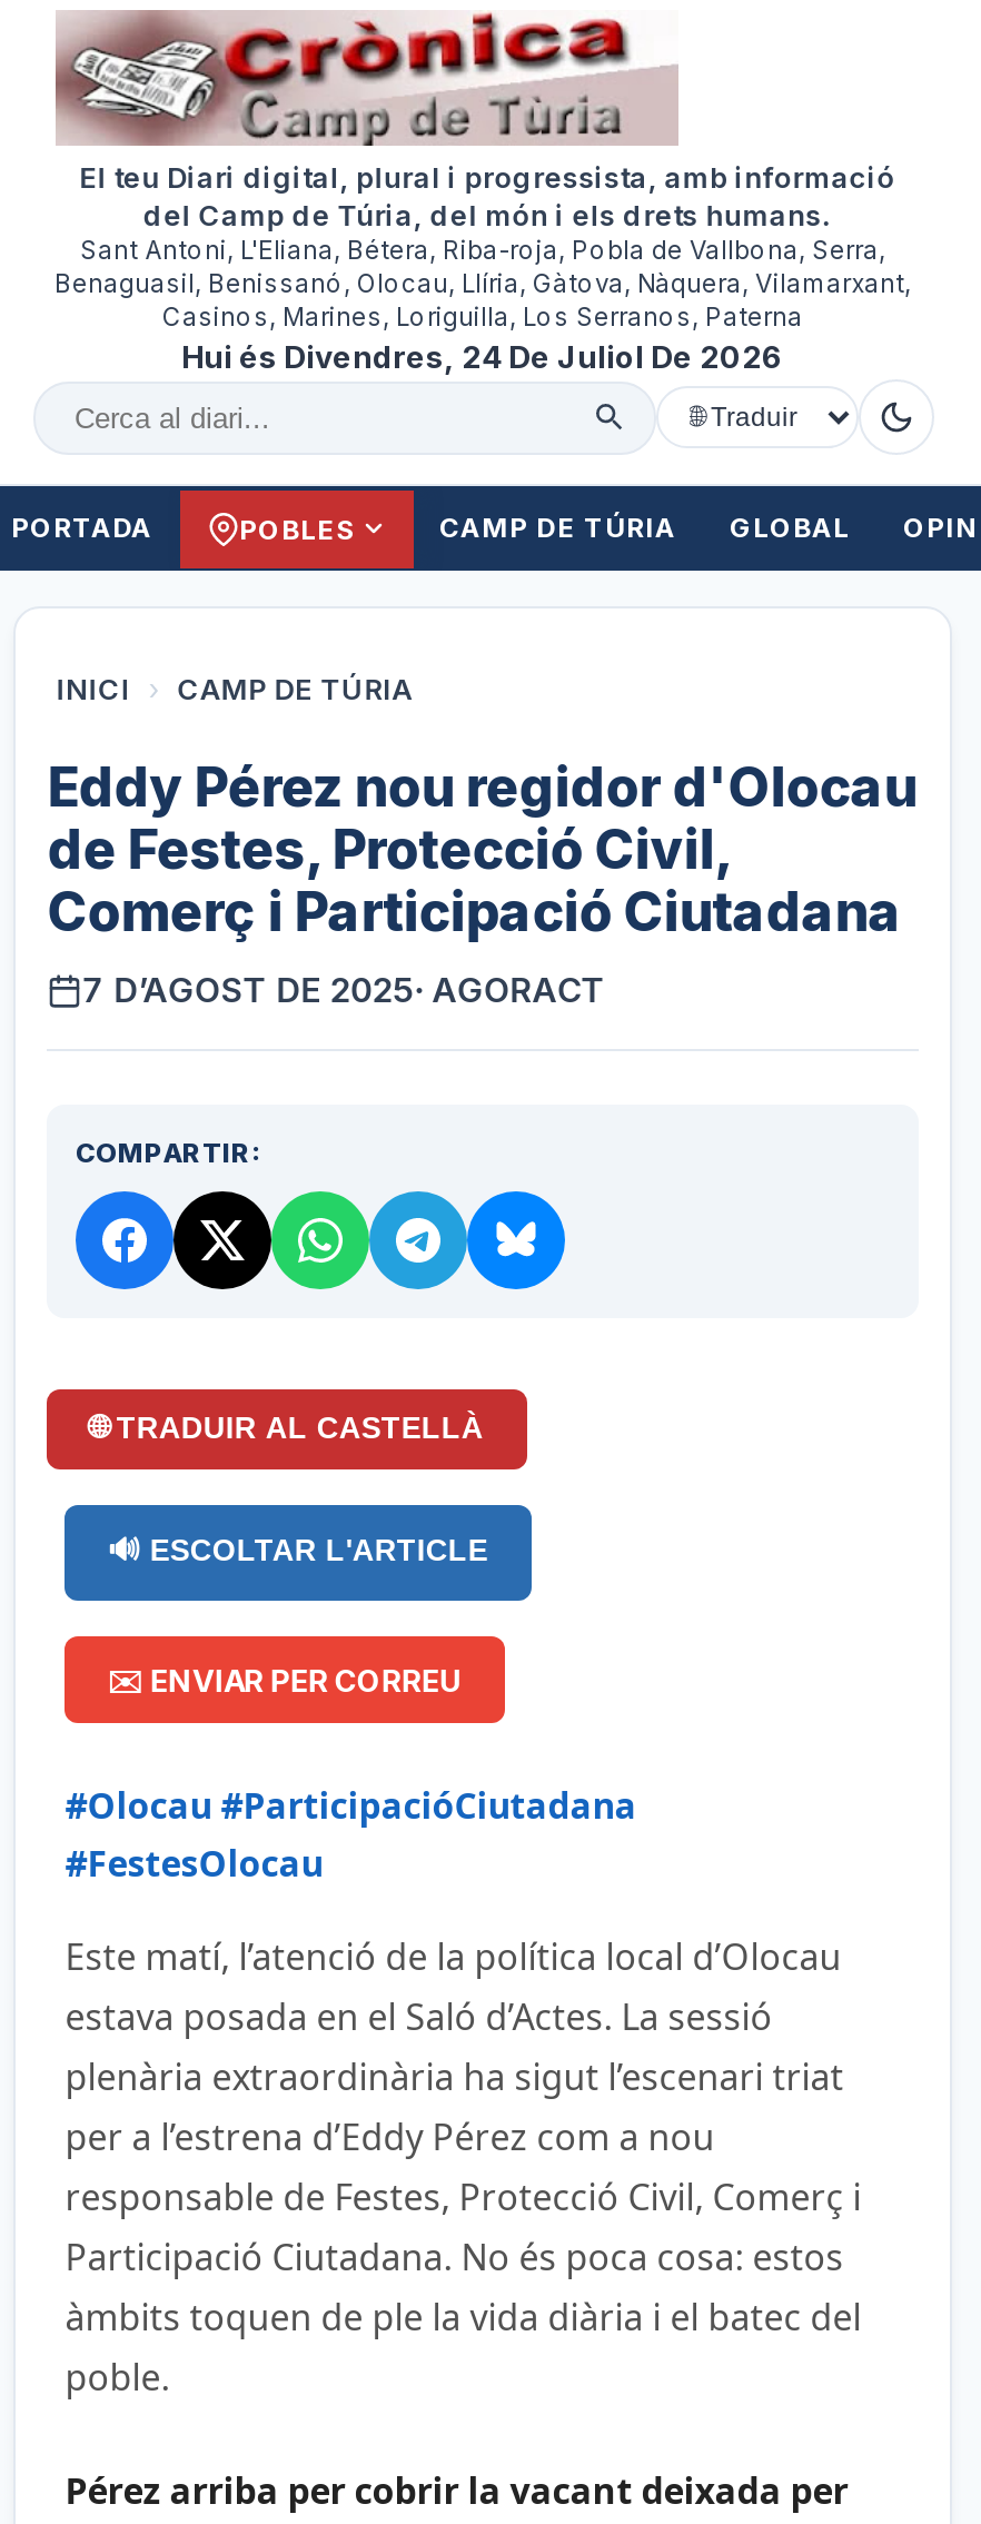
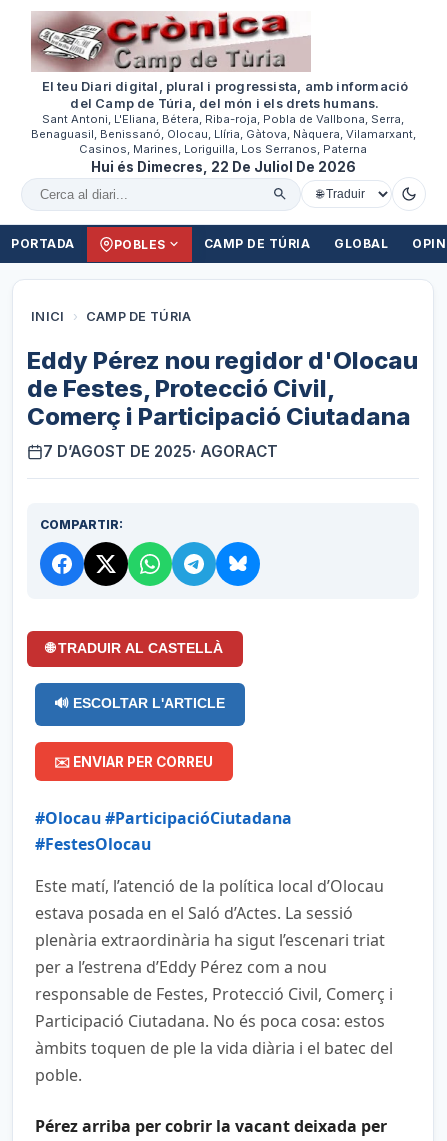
- Hui és Divendres, 24 De Juliol De 2026
+ Hui és Dimecres, 22 De Juliol De 2026
